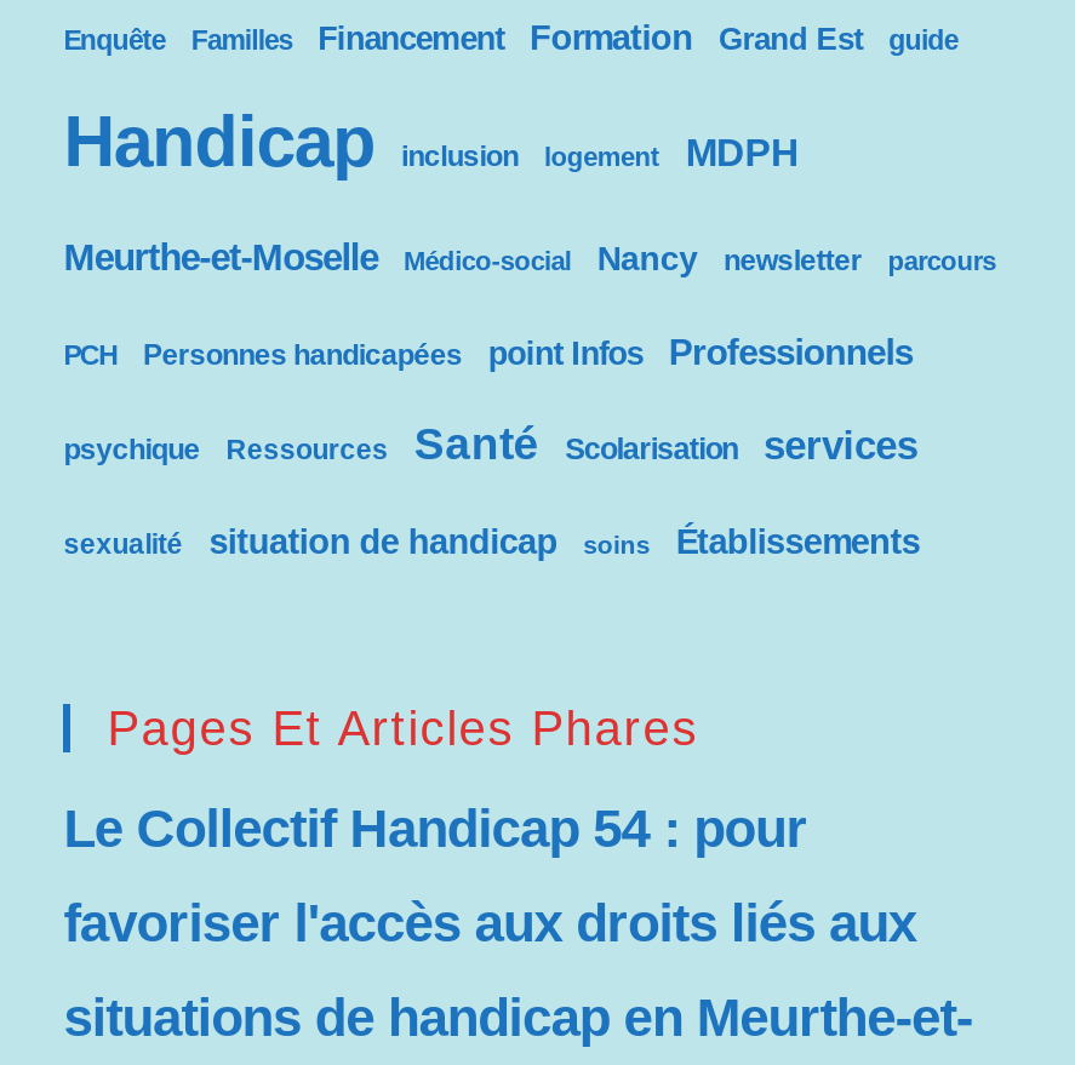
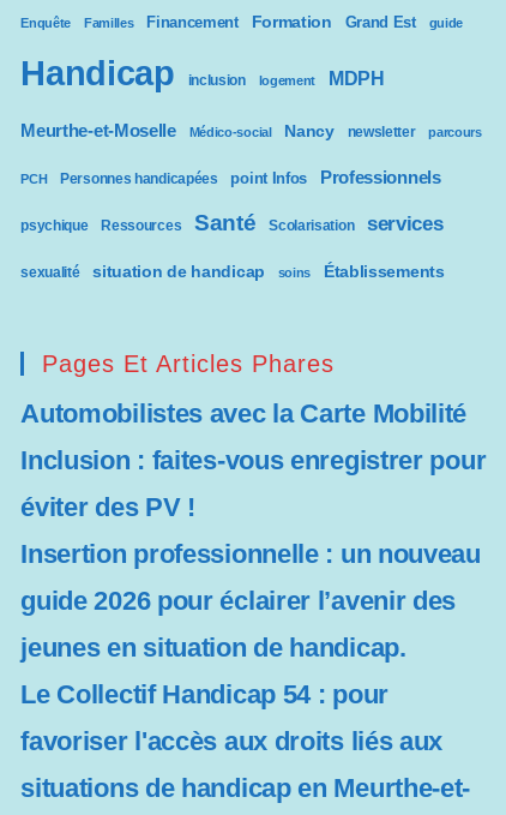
+ Automobilistes avec la Carte Mobilité
+ Inclusion : faites-vous enregistrer pour
+ éviter des PV !
+ Insertion professionnelle : un nouveau
+ guide 2026 pour éclairer l’avenir des
+ jeunes en situation de handicap.
